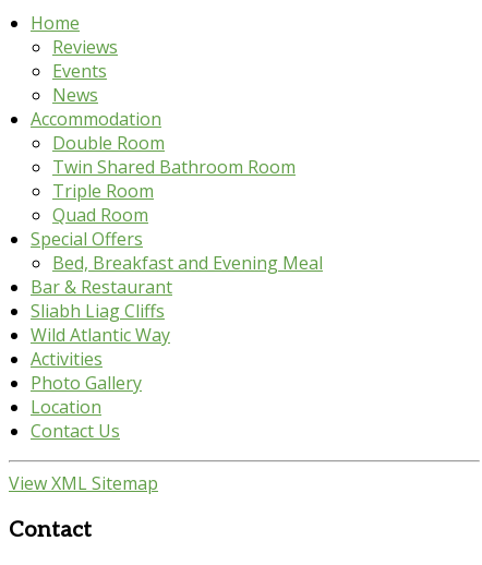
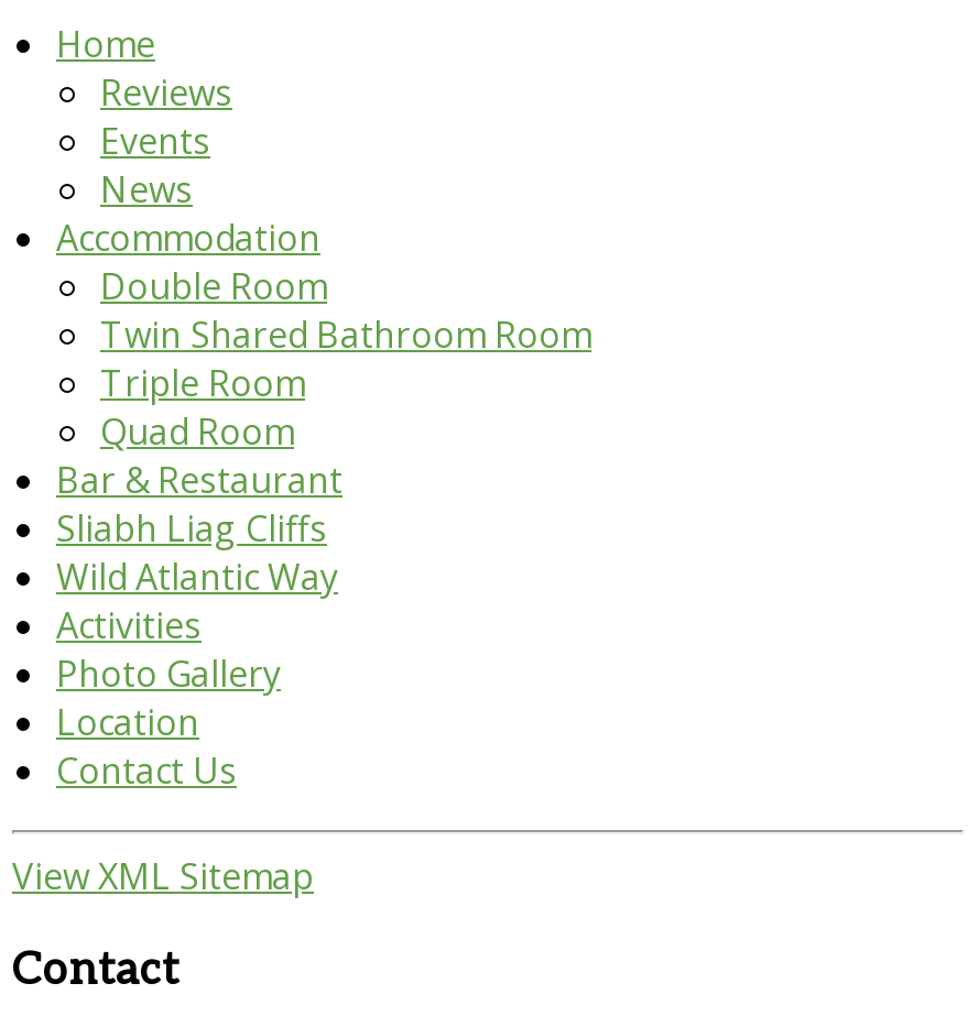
- Special Offers
- Bed, Breakfast and Evening Meal
